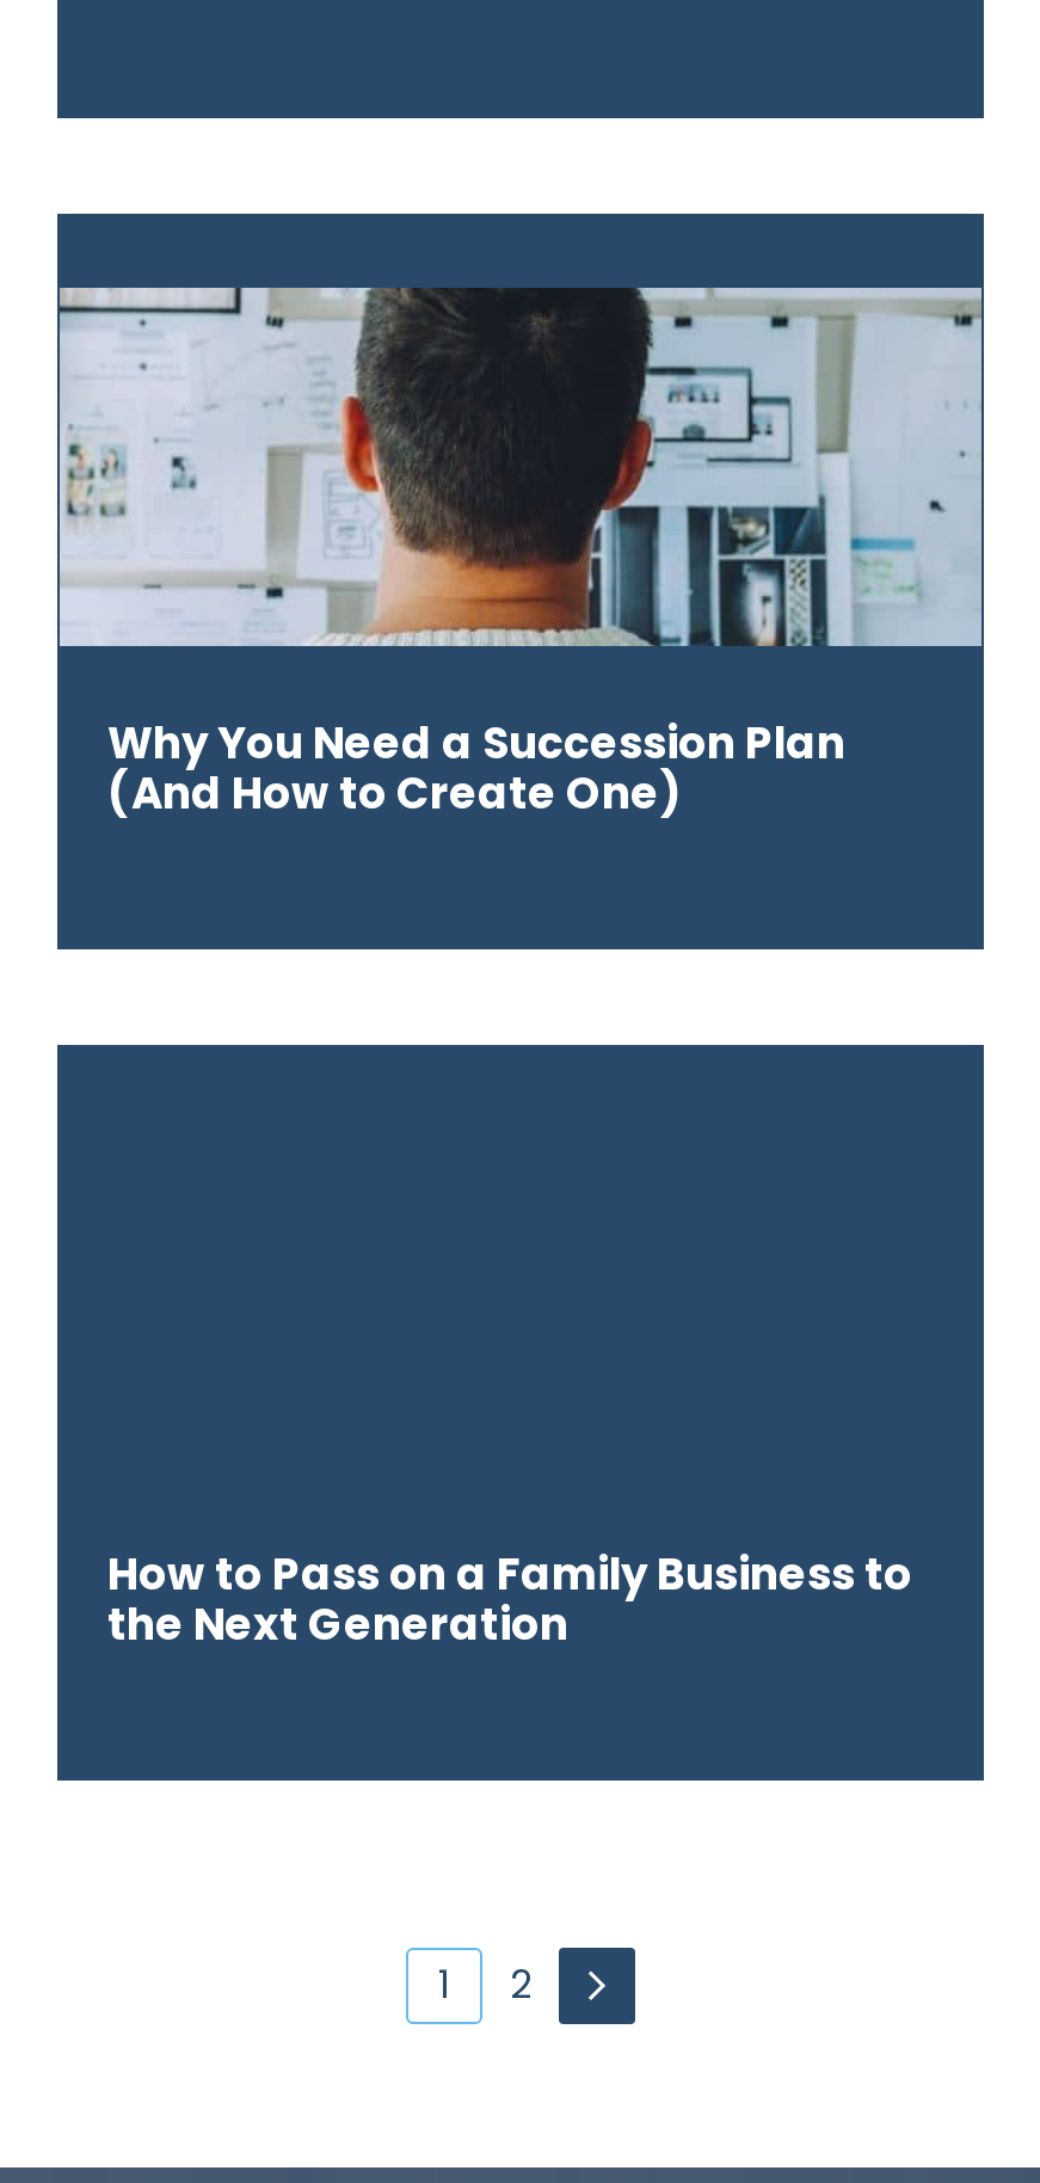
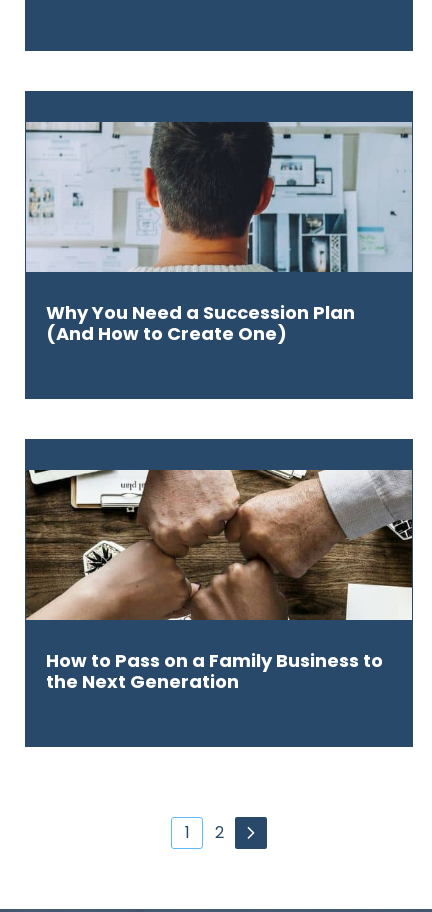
+ [image]
